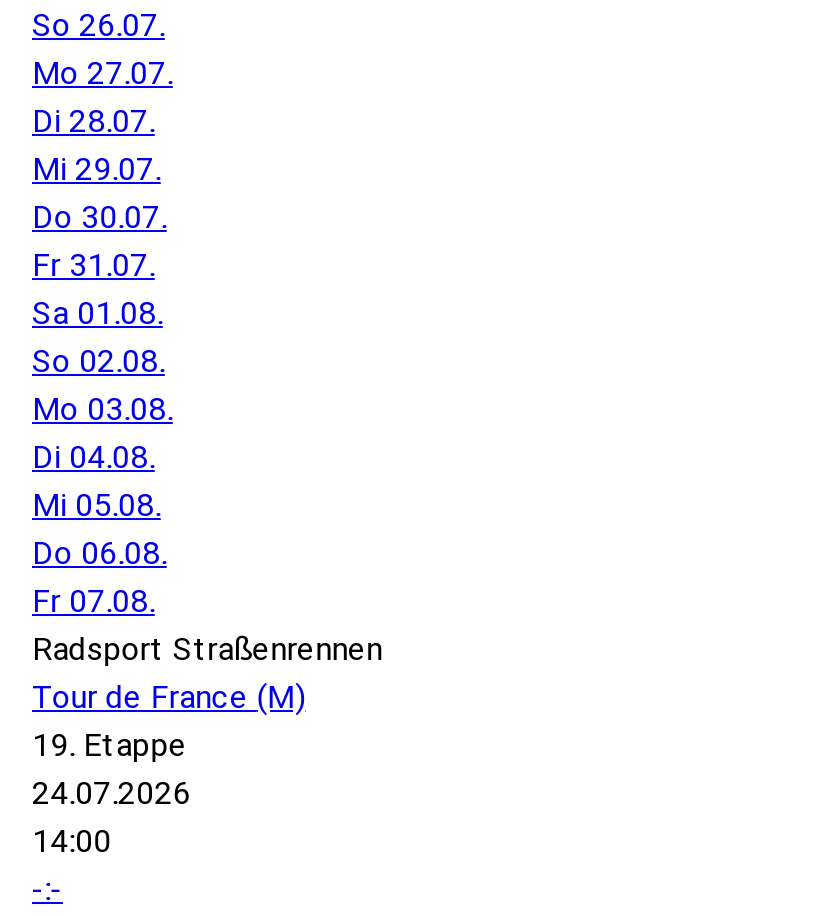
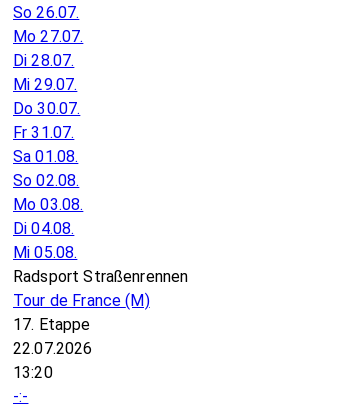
- Do 06.08.
- Fr 07.08.

- 19. Etappe
+ 17. Etappe

- 24.07.2026
+ 22.07.2026

- 14:00
+ 13:20
